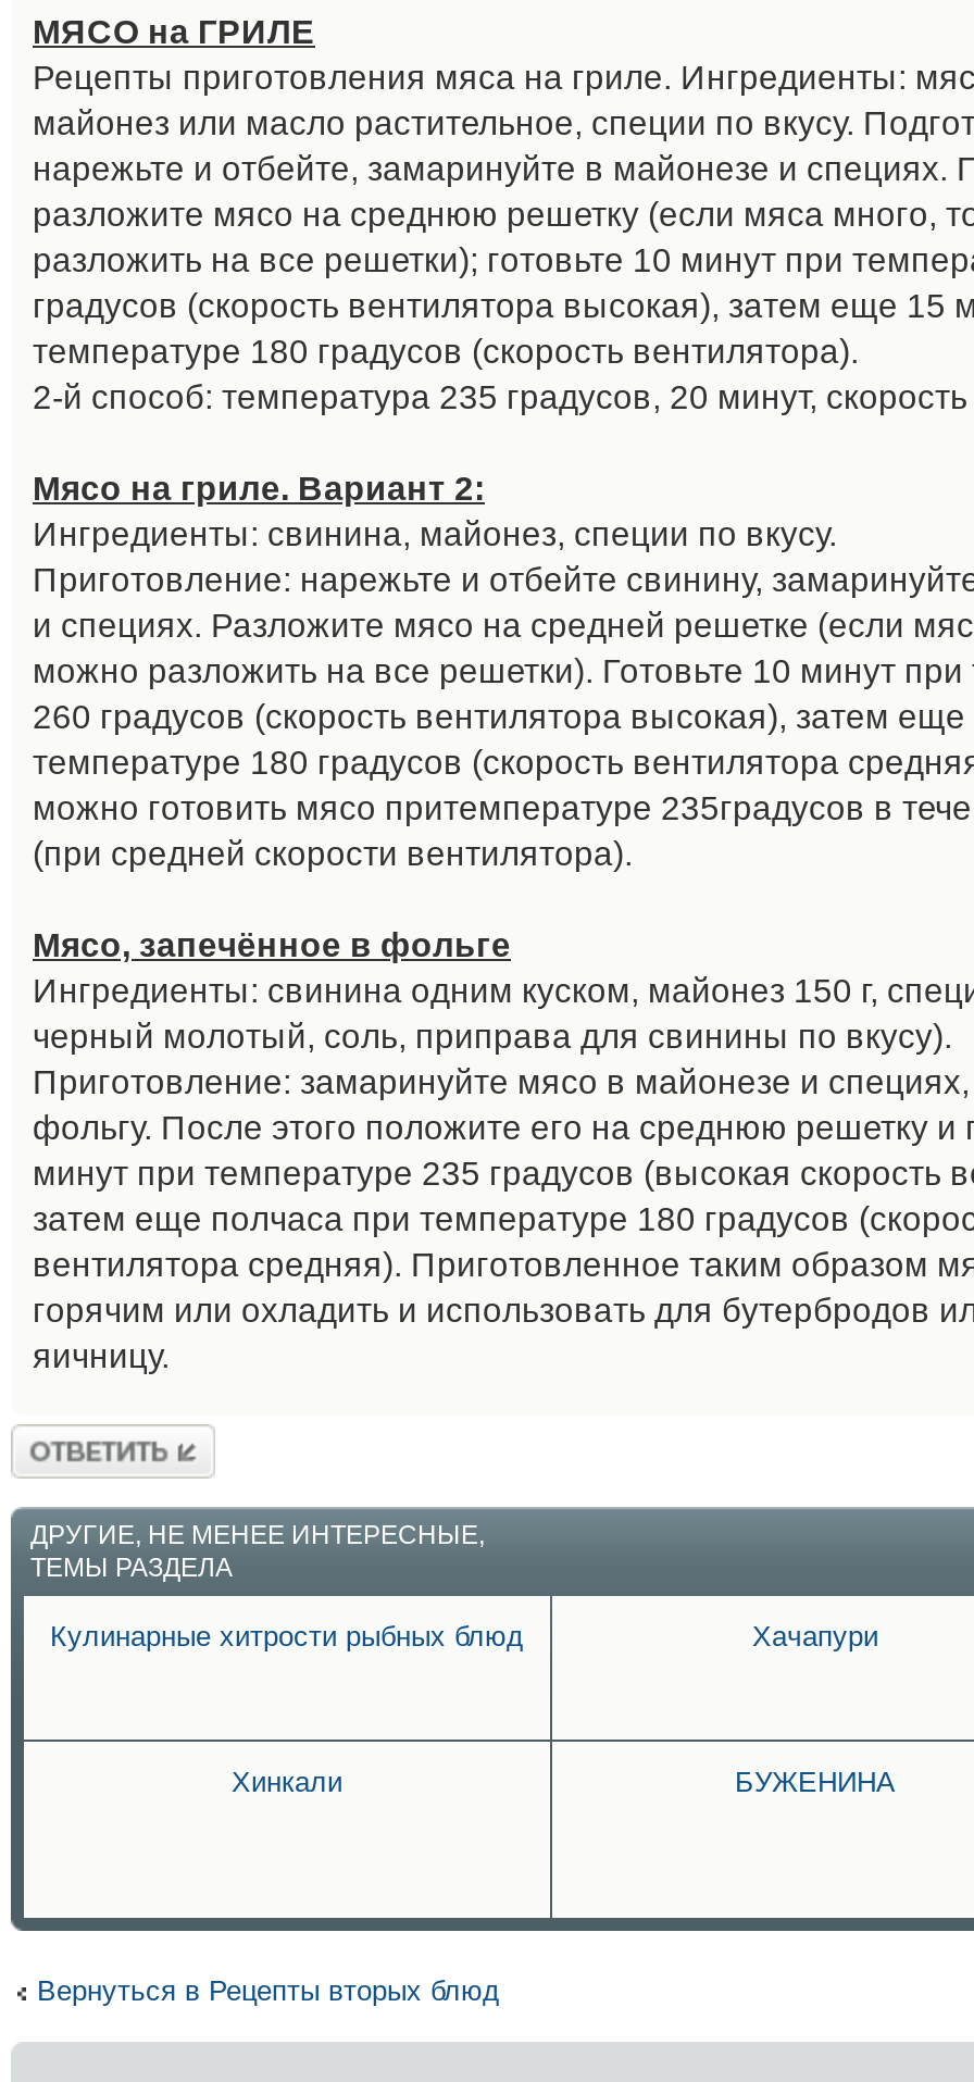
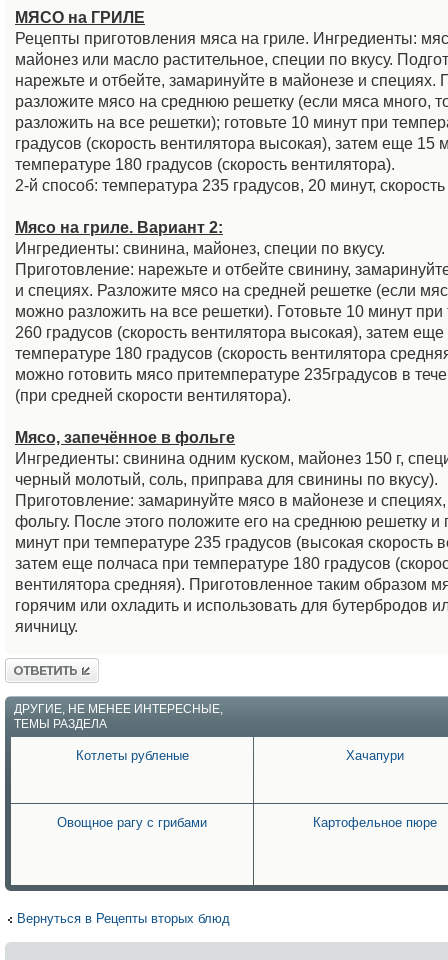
- Кулинарные хитрости рыбных блюд
+ Котлеты рубленые

- Хинкали
- БУЖЕНИНА
+ Овощное рагу с грибами
+ Картофельное пюре
